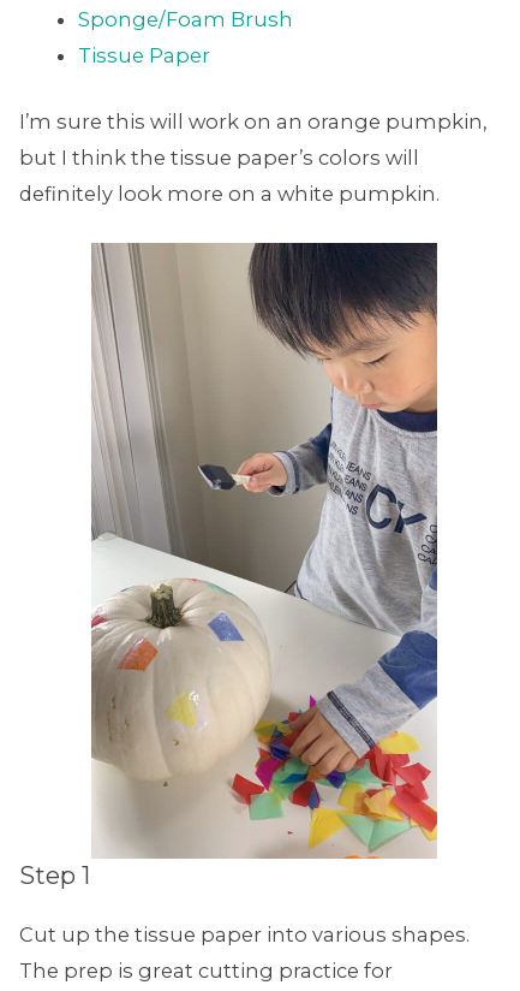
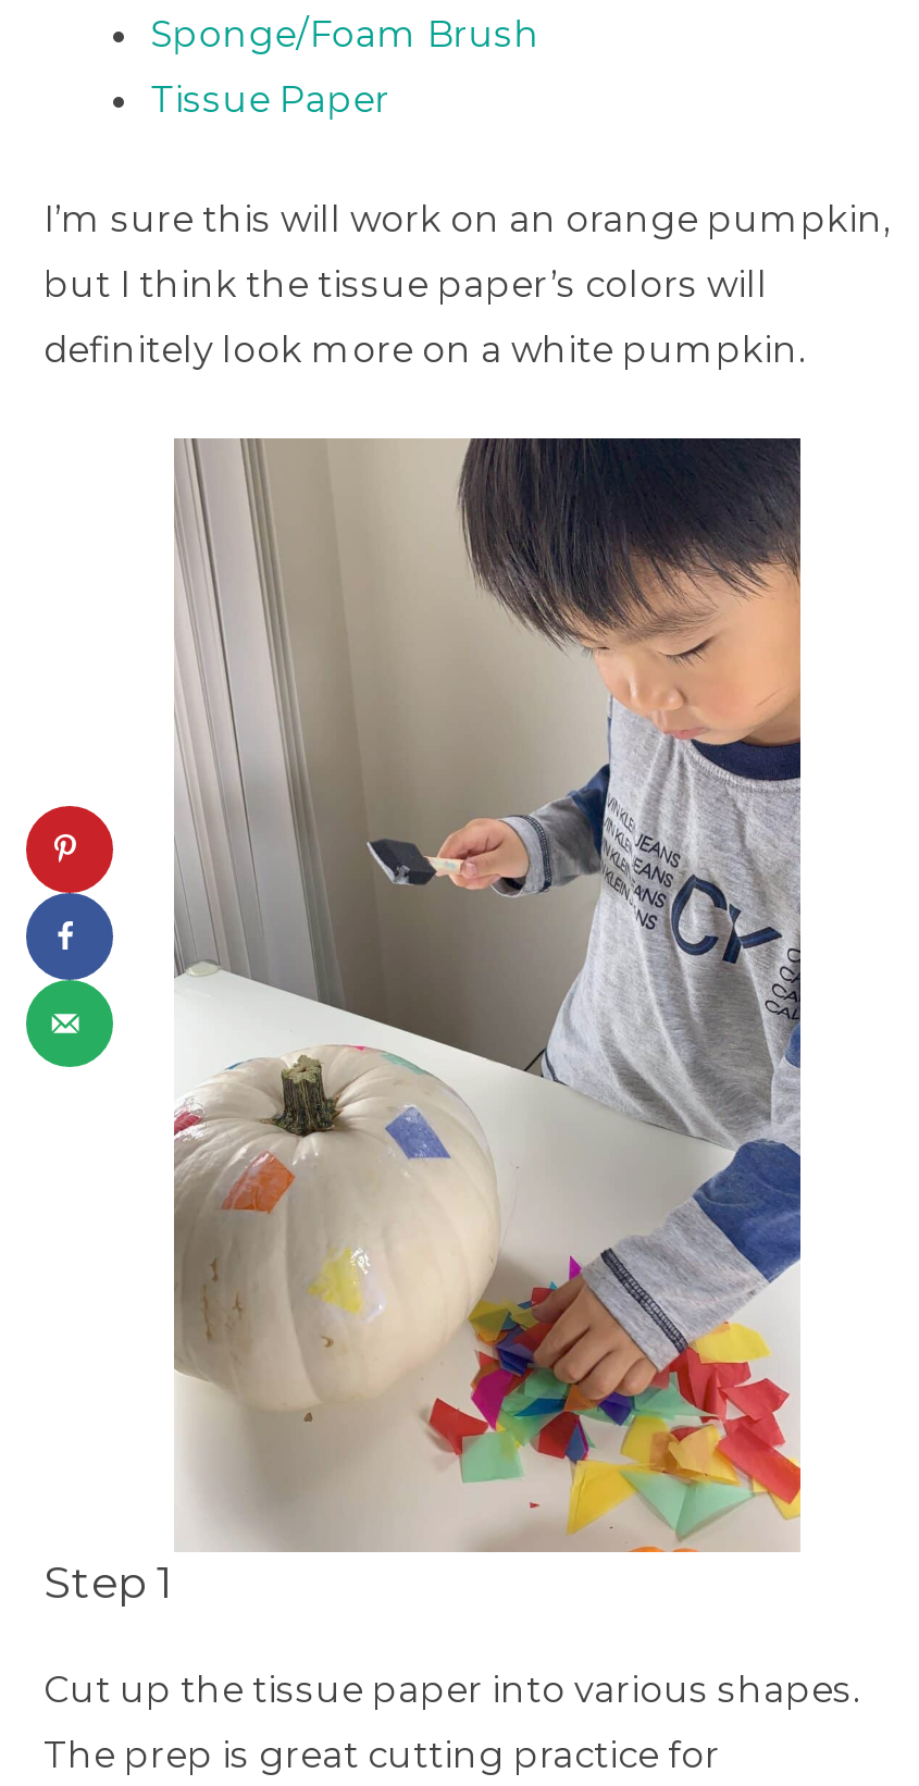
+ [image]
